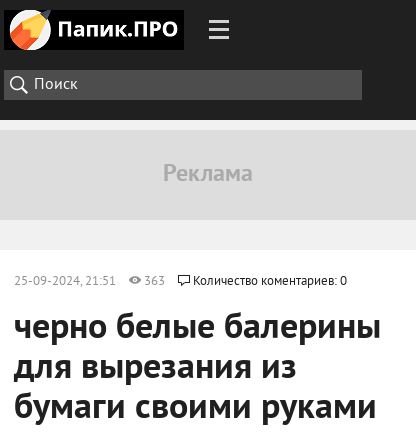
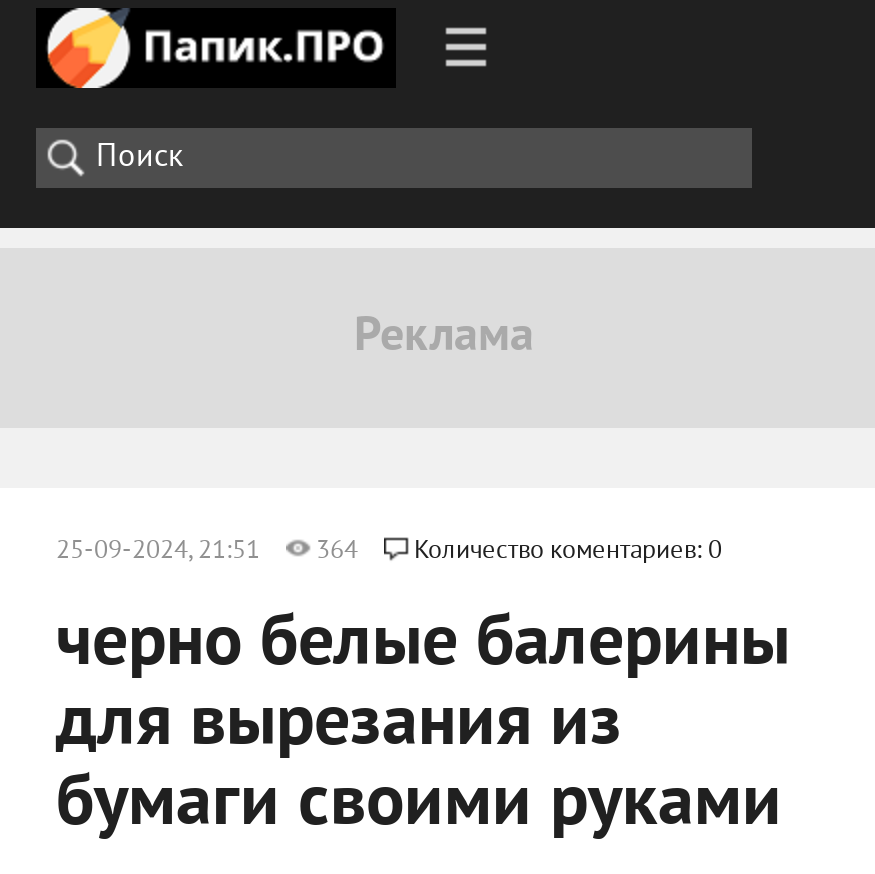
- 25-09-2024, 21:51 363 Количество коментариев: 0
+ 25-09-2024, 21:51 364 Количество коментариев: 0
